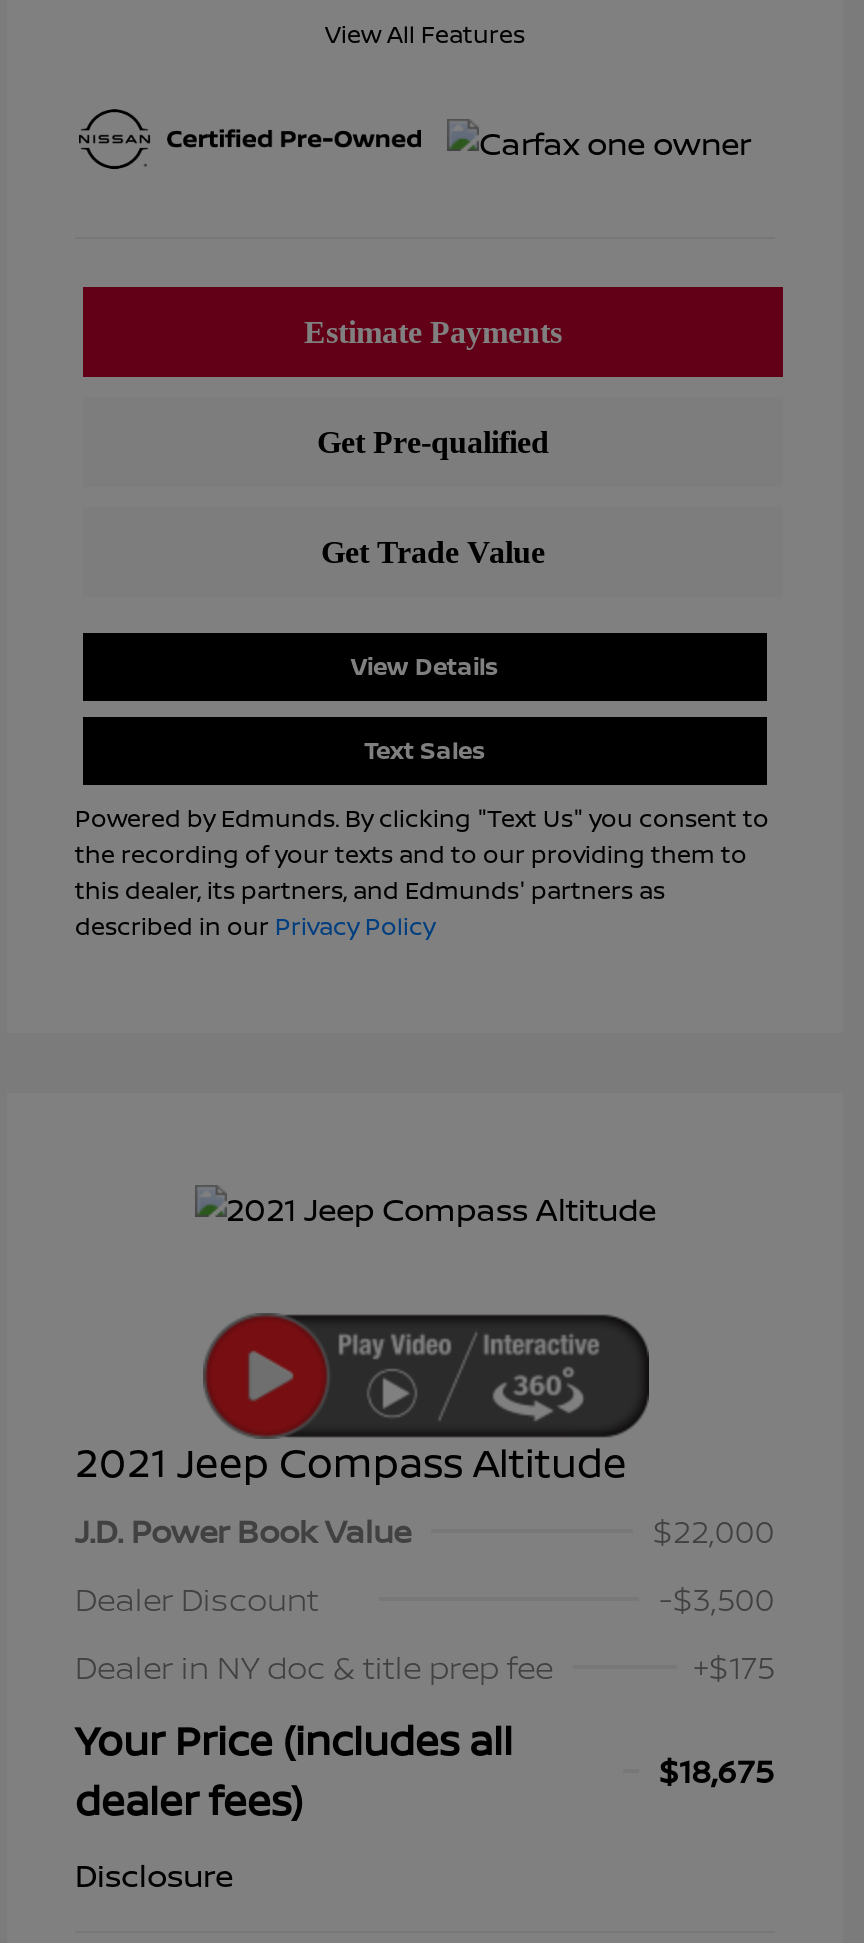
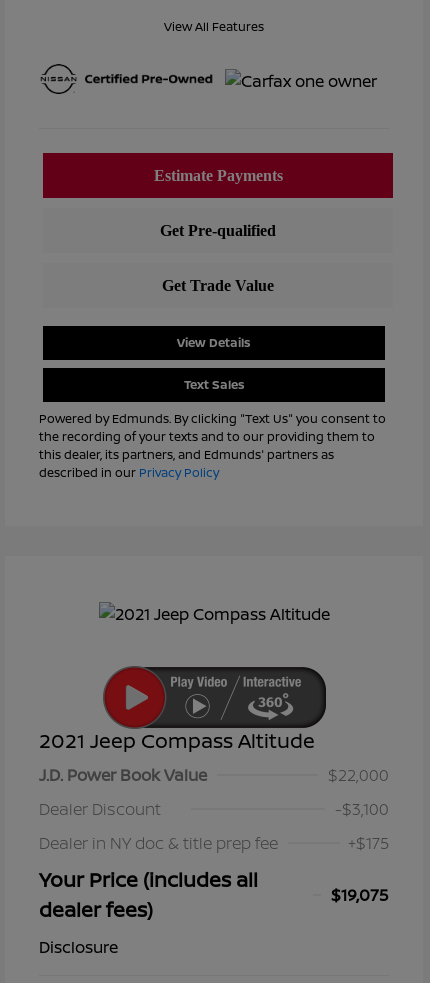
- -$3,500
+ -$3,100

- $18,675
+ $19,075
